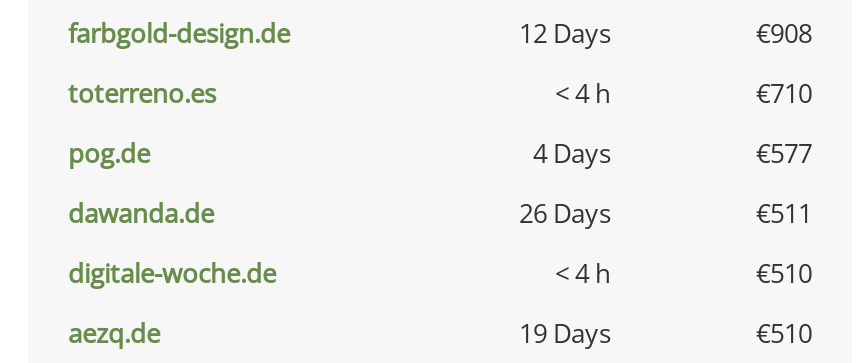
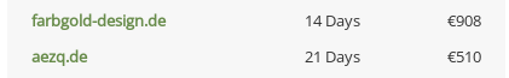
- 12 Days
+ 14 Days

- toterreno.es
- < 4 h
- €710
- pog.de
- 4 Days
- €577
- dawanda.de
- 26 Days
- €511
- digitale-woche.de
- < 4 h
- €510

- 19 Days
+ 21 Days
